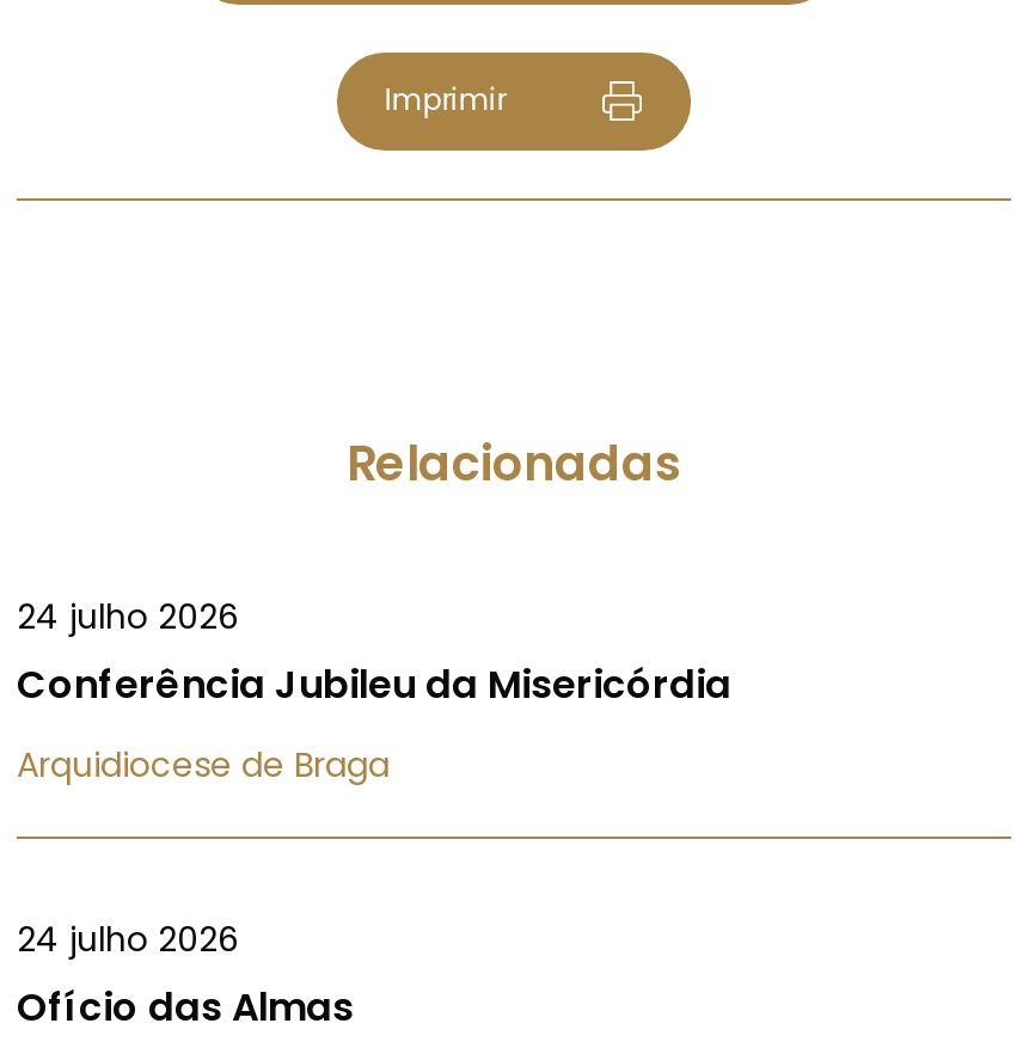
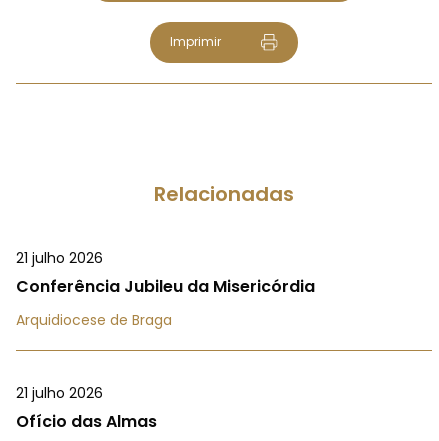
- 24 julho 2026
+ 21 julho 2026

- 24 julho 2026
+ 21 julho 2026
